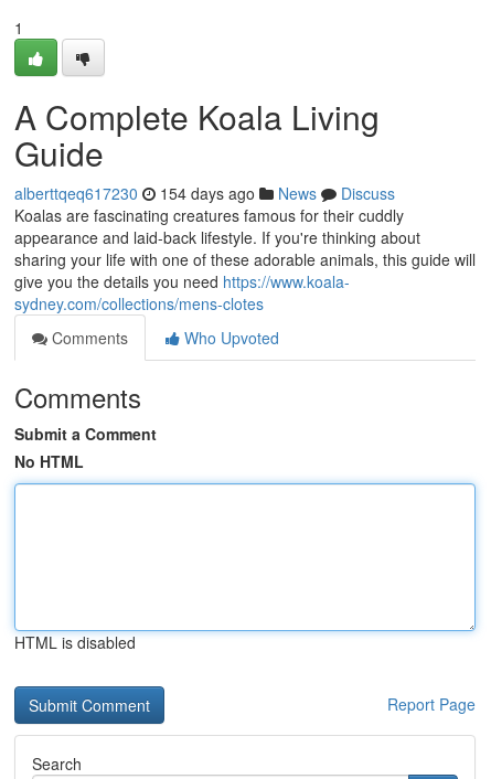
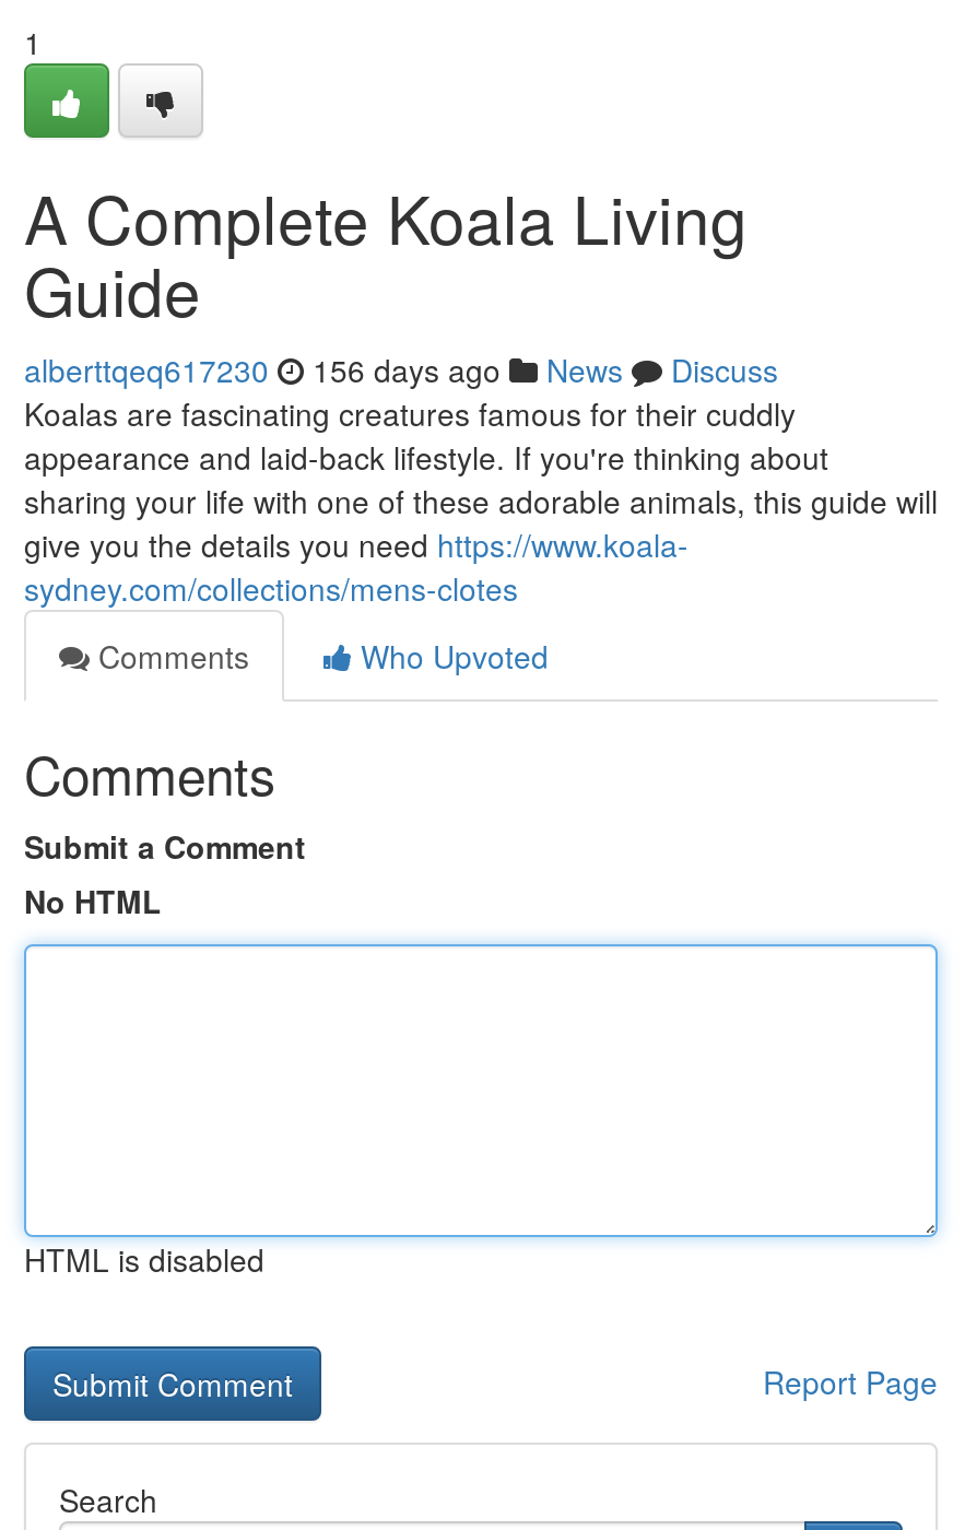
- alberttqeq617230 154 days ago News Discuss
+ alberttqeq617230 156 days ago News Discuss
